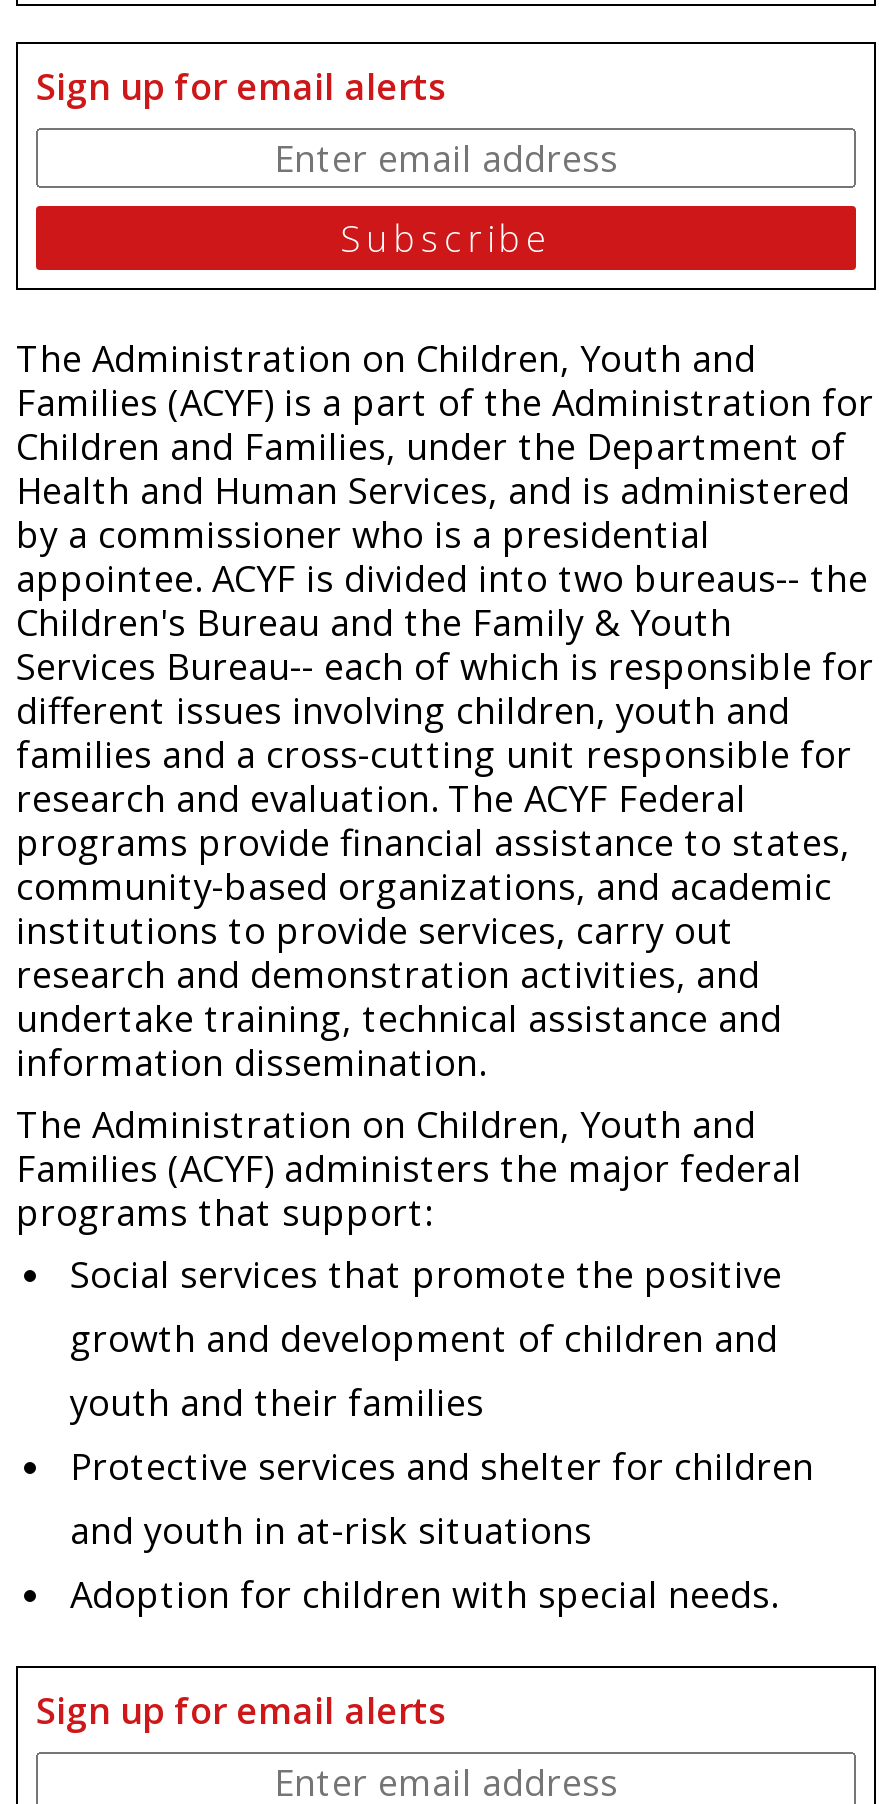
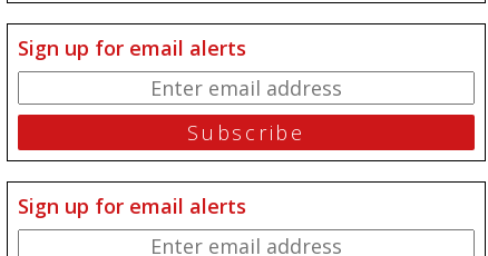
- The Administration on Children, Youth and
- Families (ACYF) is a part of the Administration for
- Children and Families, under the Department of
- Health and Human Services, and is administered
- by a commissioner who is a presidential
- appointee. ACYF is divided into two bureaus-- the
- Children's Bureau and the Family & Youth
- Services Bureau-- each of which is responsible for
- different issues involving children, youth and
- families and a cross-cutting unit responsible for
- research and evaluation. The ACYF Federal
- programs provide financial assistance to states,
- community-based organizations, and academic
- institutions to provide services, carry out
- research and demonstration activities, and
- undertake training, technical assistance and
- information dissemination.
- The Administration on Children, Youth and
- Families (ACYF) administers the major federal
- programs that support:
- Social services that promote the positive
- growth and development of children and
- youth and their families
- Protective services and shelter for children
- and youth in at-risk situations
- Adoption for children with special needs.
